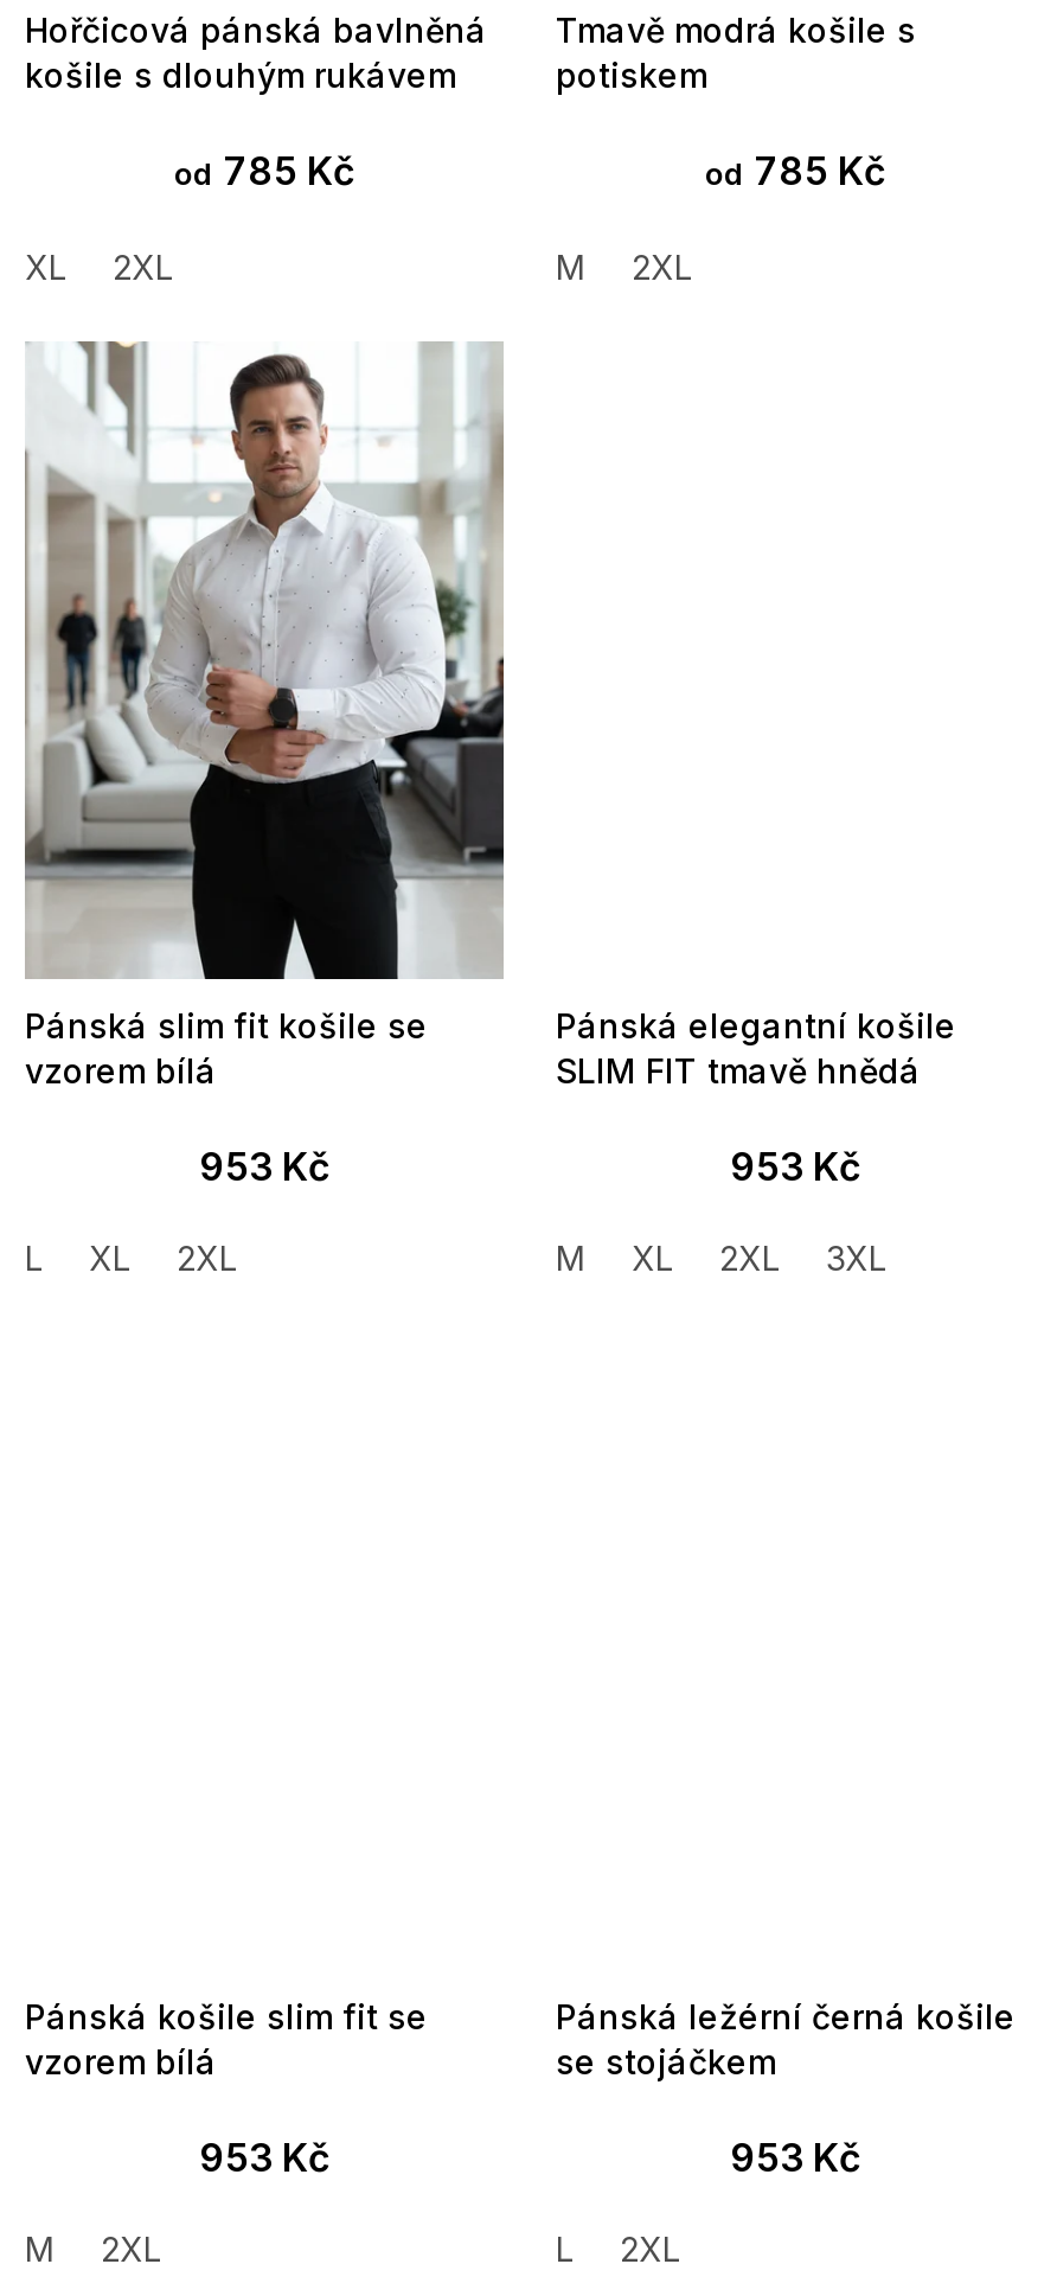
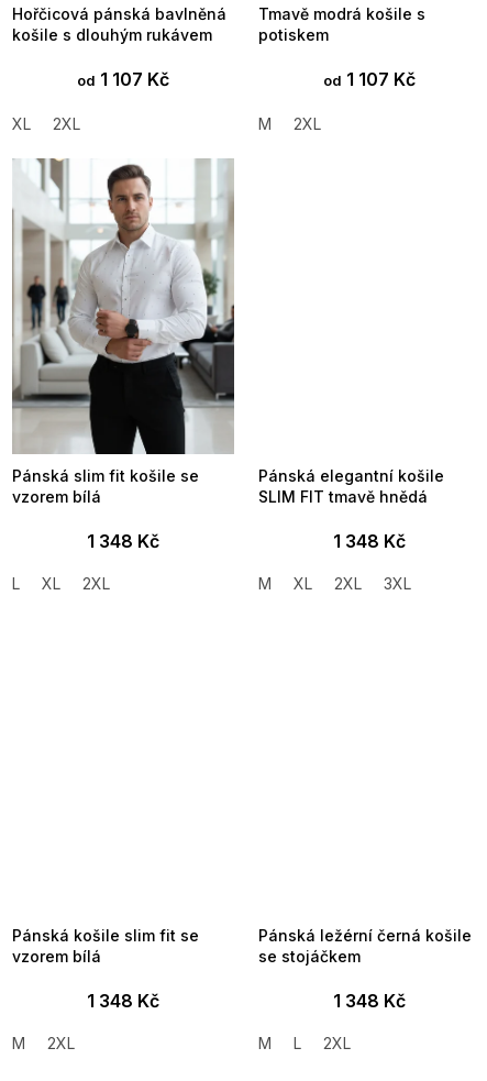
- od 785 Kč
+ od 1 107 Kč

- od 785 Kč
+ od 1 107 Kč

- 953 Kč
+ 1 348 Kč

- 953 Kč
+ 1 348 Kč

- 953 Kč
+ 1 348 Kč

- 953 Kč
+ 1 348 Kč
+ M
